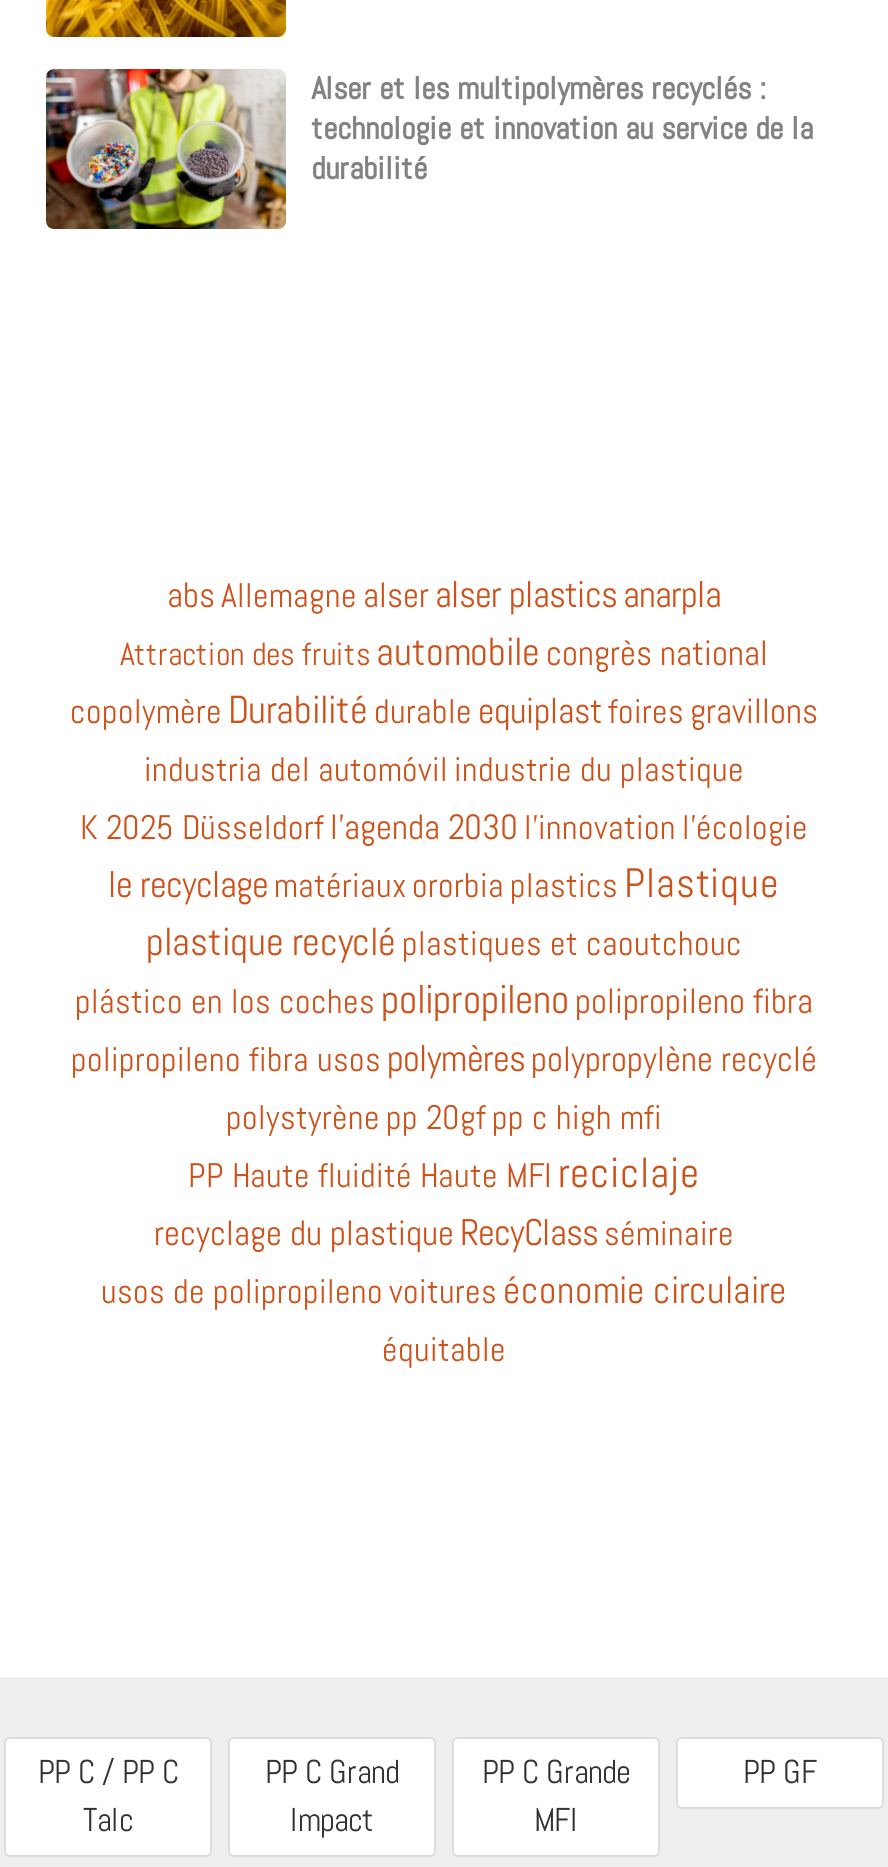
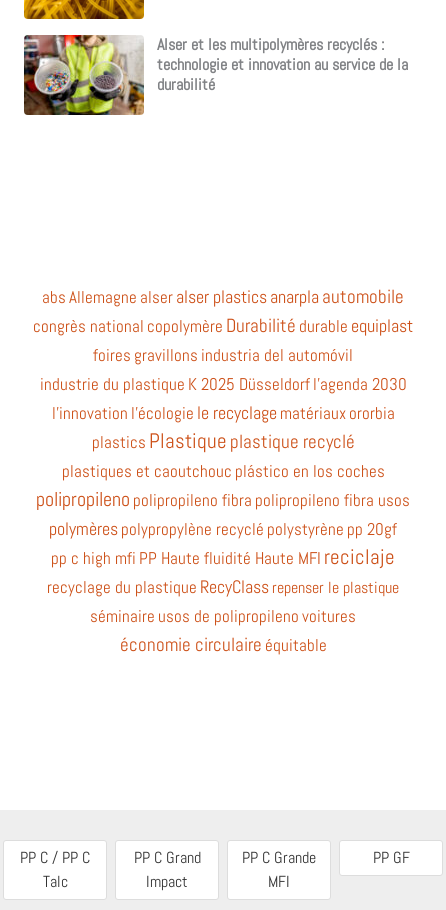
- abs Allemagne alser alser plastics anarpla
- Attraction des fruits automobile congrès national
- copolymère Durabilité durable equiplast foires gravillons
- industria del automóvil industrie du plastique
- K 2025 Düsseldorf l'agenda 2030 l'innovation l'écologie
- le recyclage matériaux ororbia plastics Plastique
- plastique recyclé plastiques et caoutchouc
- plástico en los coches polipropileno polipropileno fibra
- polipropileno fibra usos polymères polypropylène recyclé
- polystyrène pp 20gf pp c high mfi
- PP Haute fluidité Haute MFI reciclaje
- recyclage du plastique RecyClass séminaire
- usos de polipropileno voitures économie circulaire
- équitable
+ abs Allemagne alser alser plastics anarpla automobile
+ congrès national copolymère Durabilité durable equiplast
+ foires gravillons industria del automóvil
+ industrie du plastique K 2025 Düsseldorf l'agenda 2030
+ l'innovation l'écologie le recyclage matériaux ororbia
+ plastics Plastique plastique recyclé
+ plastiques et caoutchouc plástico en los coches
+ polipropileno polipropileno fibra polipropileno fibra usos
+ polymères polypropylène recyclé polystyrène pp 20gf
+ pp c high mfi PP Haute fluidité Haute MFI reciclaje
+ recyclage du plastique RecyClass repenser le plastique
+ séminaire usos de polipropileno voitures
+ économie circulaire équitable
